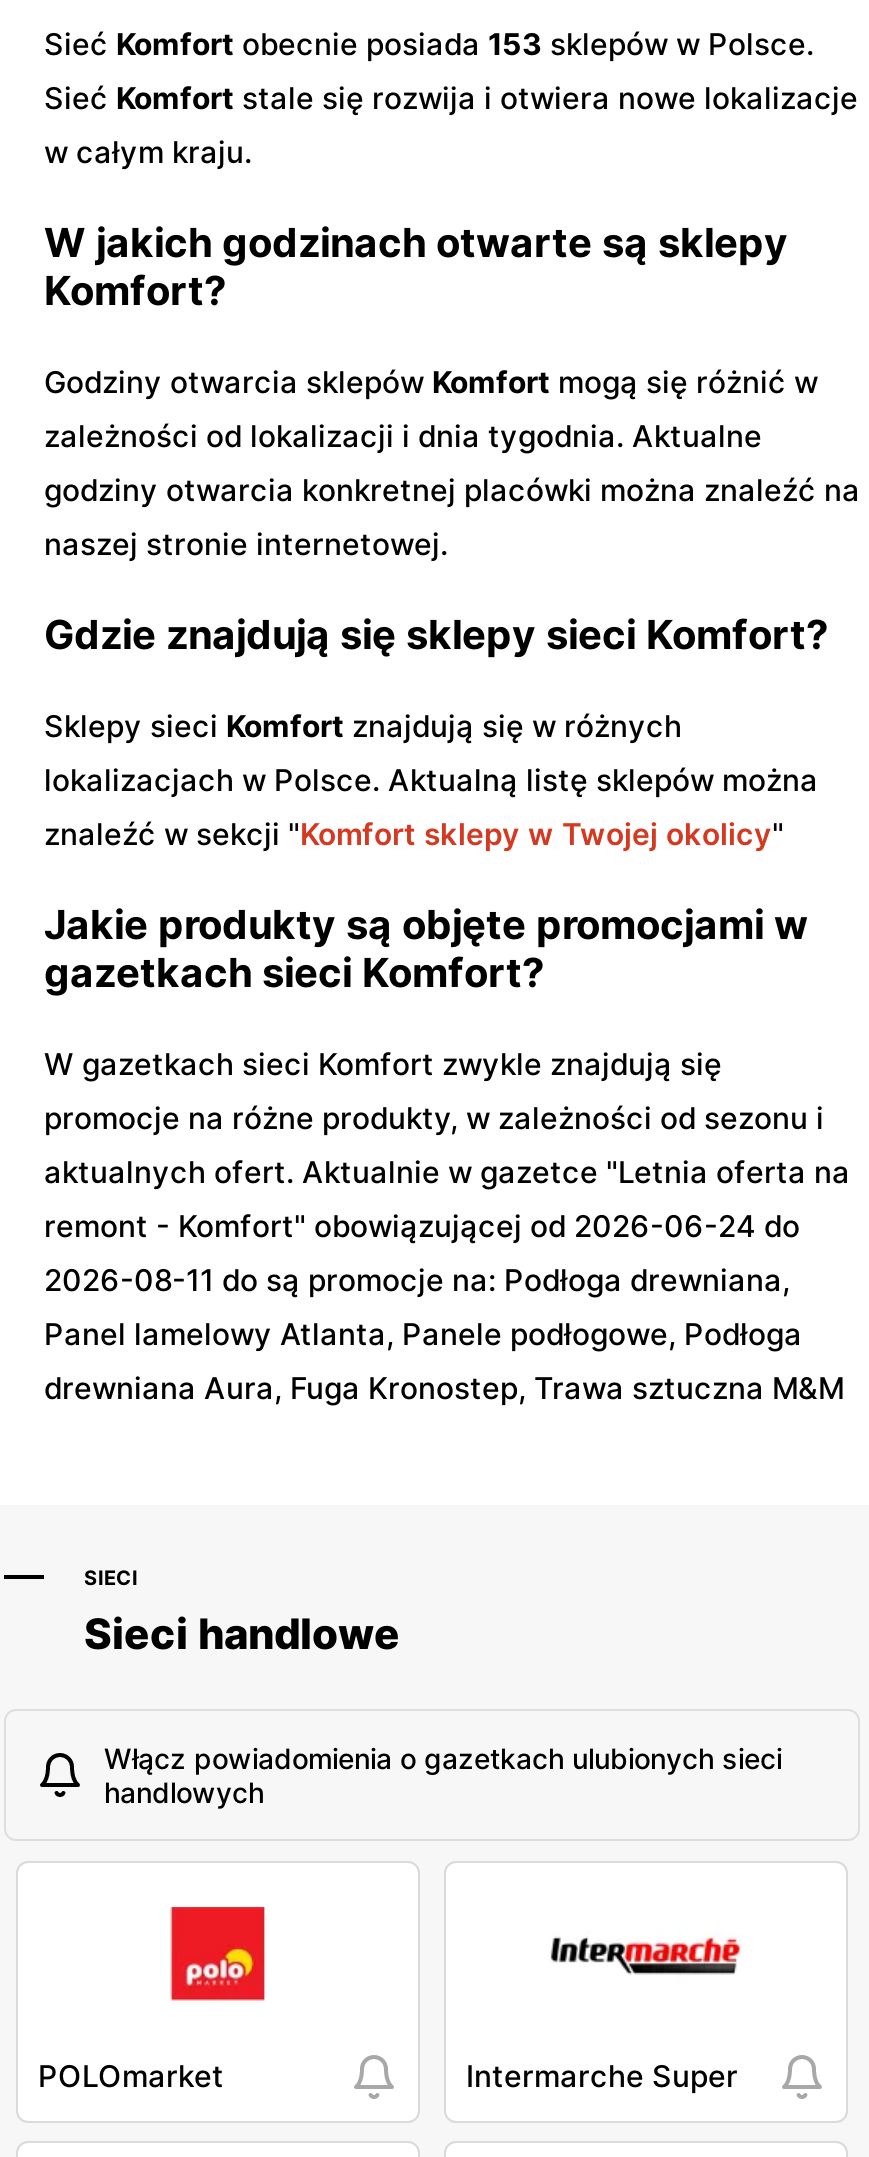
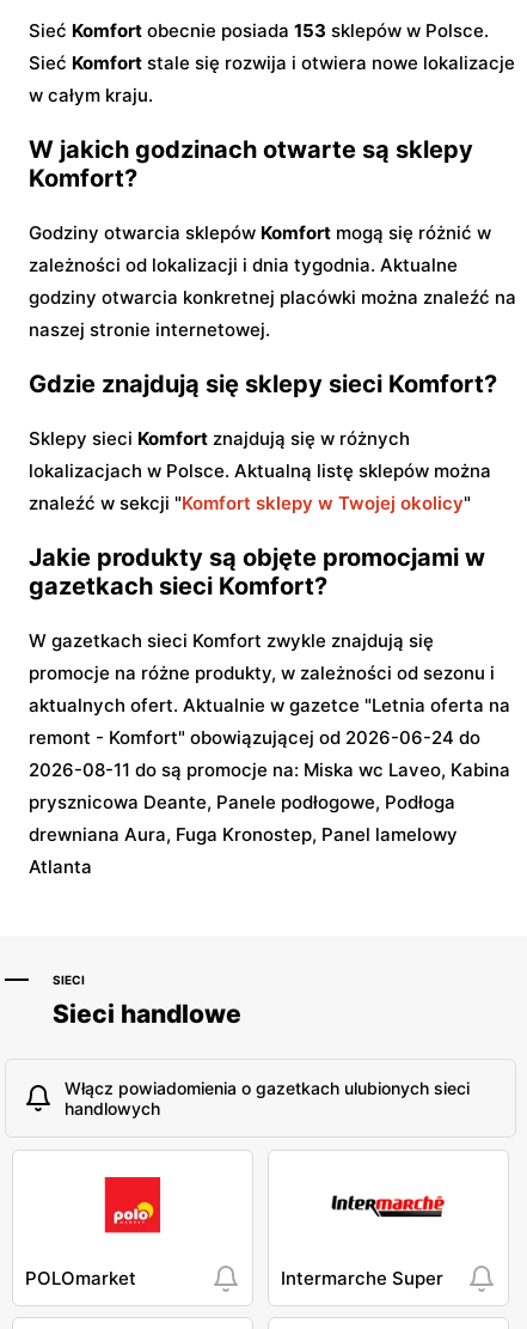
- 2026-08-11 do są promocje na: Podłoga drewniana,
- Panel lamelowy Atlanta, Panele podłogowe, Podłoga
- drewniana Aura, Fuga Kronostep, Trawa sztuczna M&M
+ 2026-08-11 do są promocje na: Miska wc Laveo, Kabina
+ prysznicowa Deante, Panele podłogowe, Podłoga
+ drewniana Aura, Fuga Kronostep, Panel lamelowy
+ Atlanta
